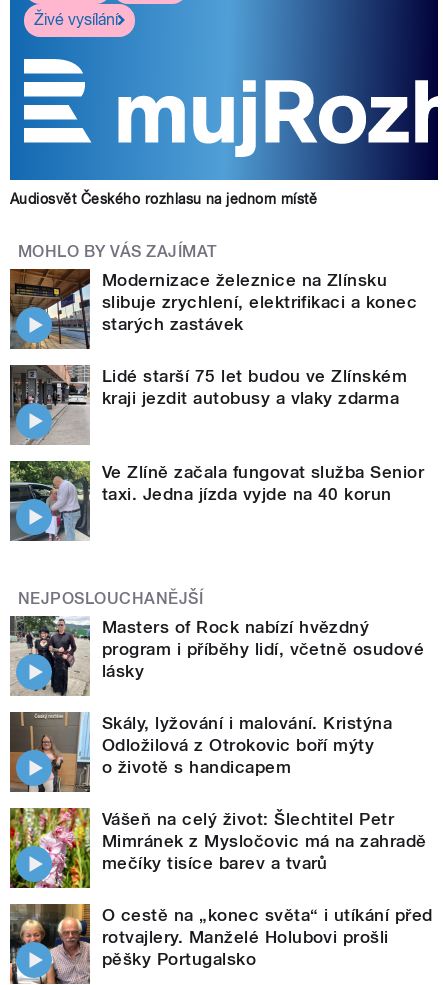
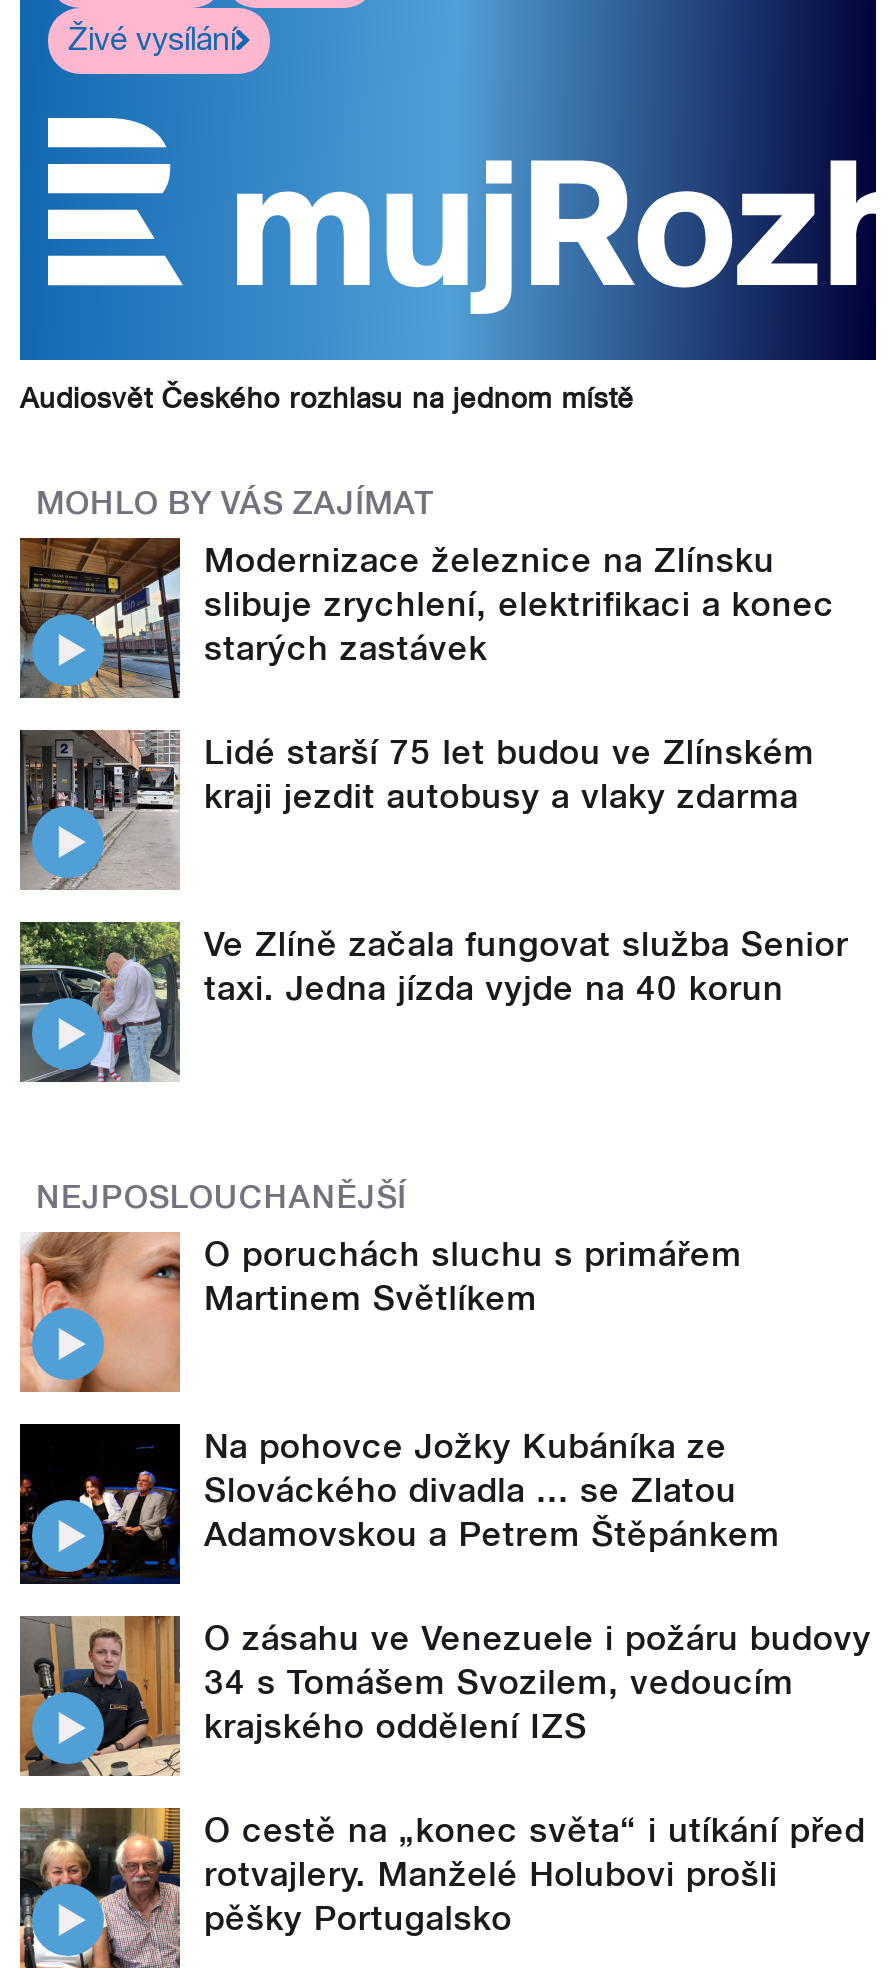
- [image]
- Masters of Rock nabízí hvězdný
- program i příběhy lidí, včetně osudové
- lásky
+ [image]
+ O poruchách sluchu s primářem
+ Martinem Světlíkem

- [image]
- Skály, lyžování i malování. Kristýna
- Odložilová z Otrokovic boří mýty
- o životě s handicapem
+ [image]
+ Na pohovce Jožky Kubáníka ze
+ Slováckého divadla ... se Zlatou
+ Adamovskou a Petrem Štěpánkem

- [image]
- Vášeň na celý život: Šlechtitel Petr
- Mimránek z Mysločovic má na zahradě
- mečíky tisíce barev a tvarů
+ [image]
+ O zásahu ve Venezuele i požáru budovy
+ 34 s Tomášem Svozilem, vedoucím
+ krajského oddělení IZS
